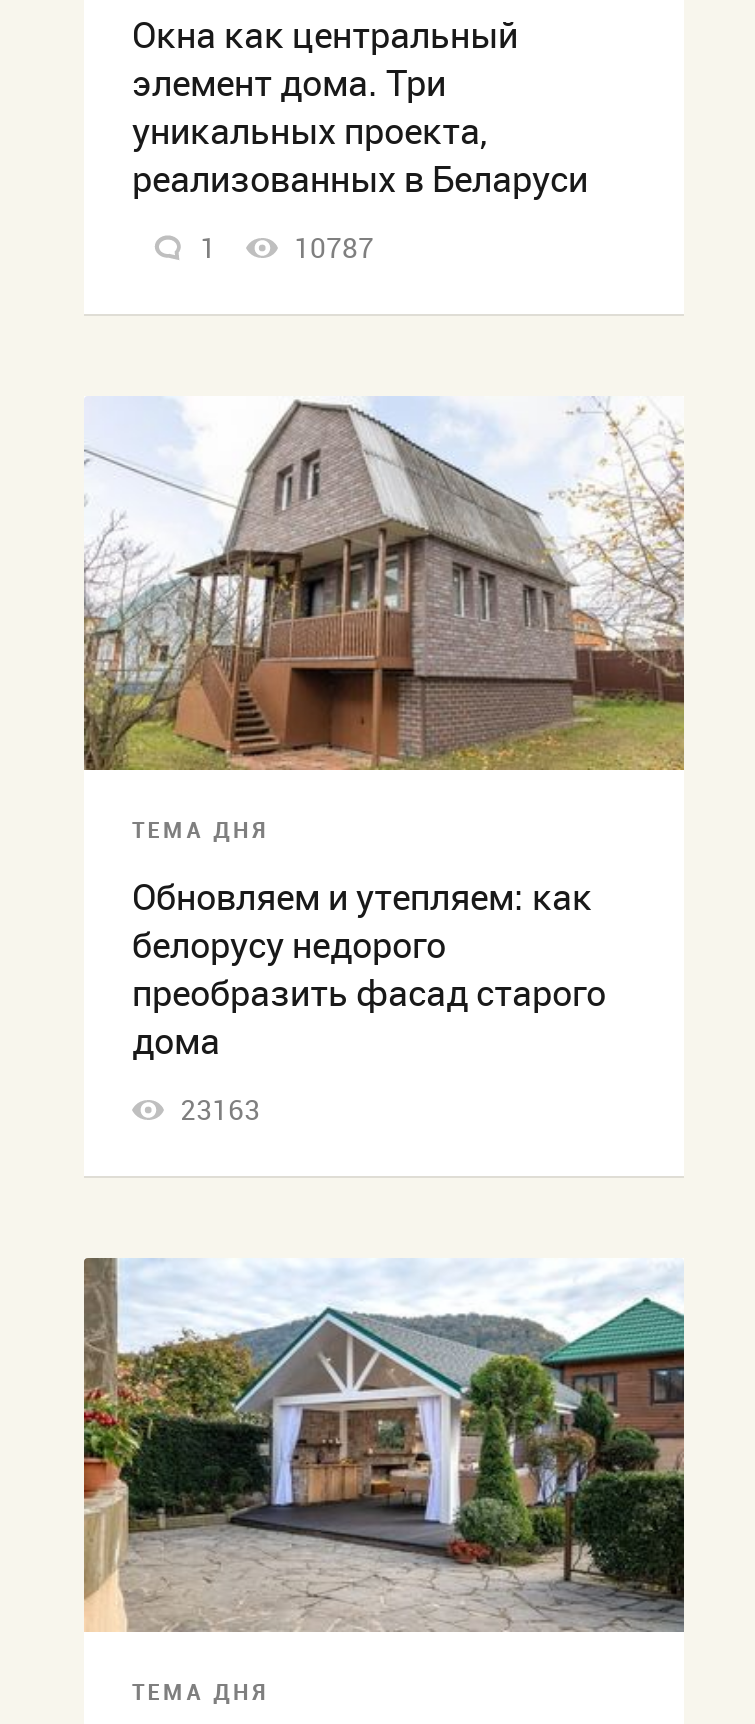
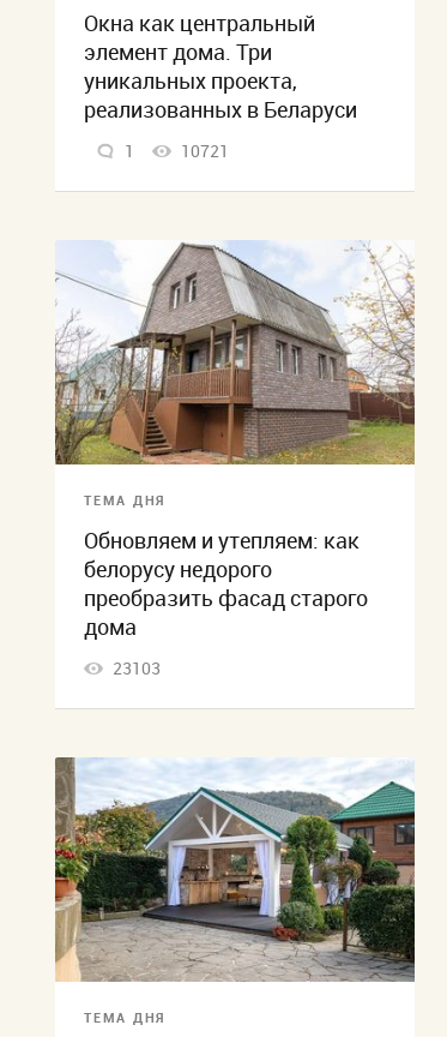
- 10787
+ 10721

- 23163
+ 23103
